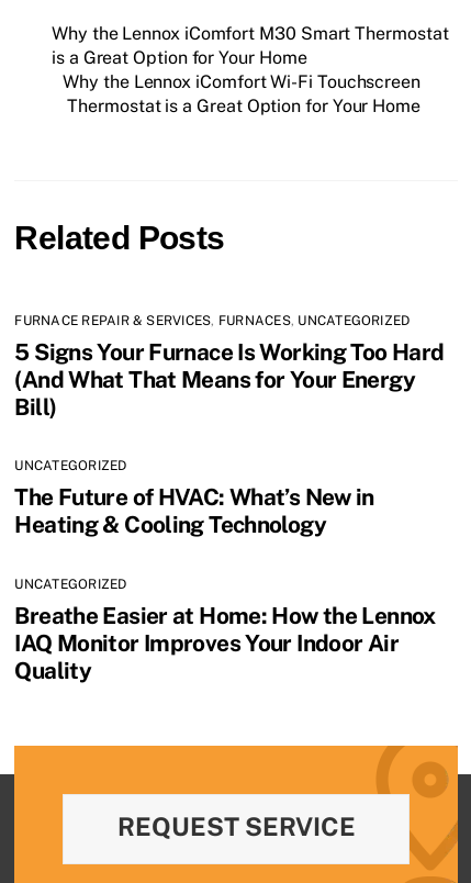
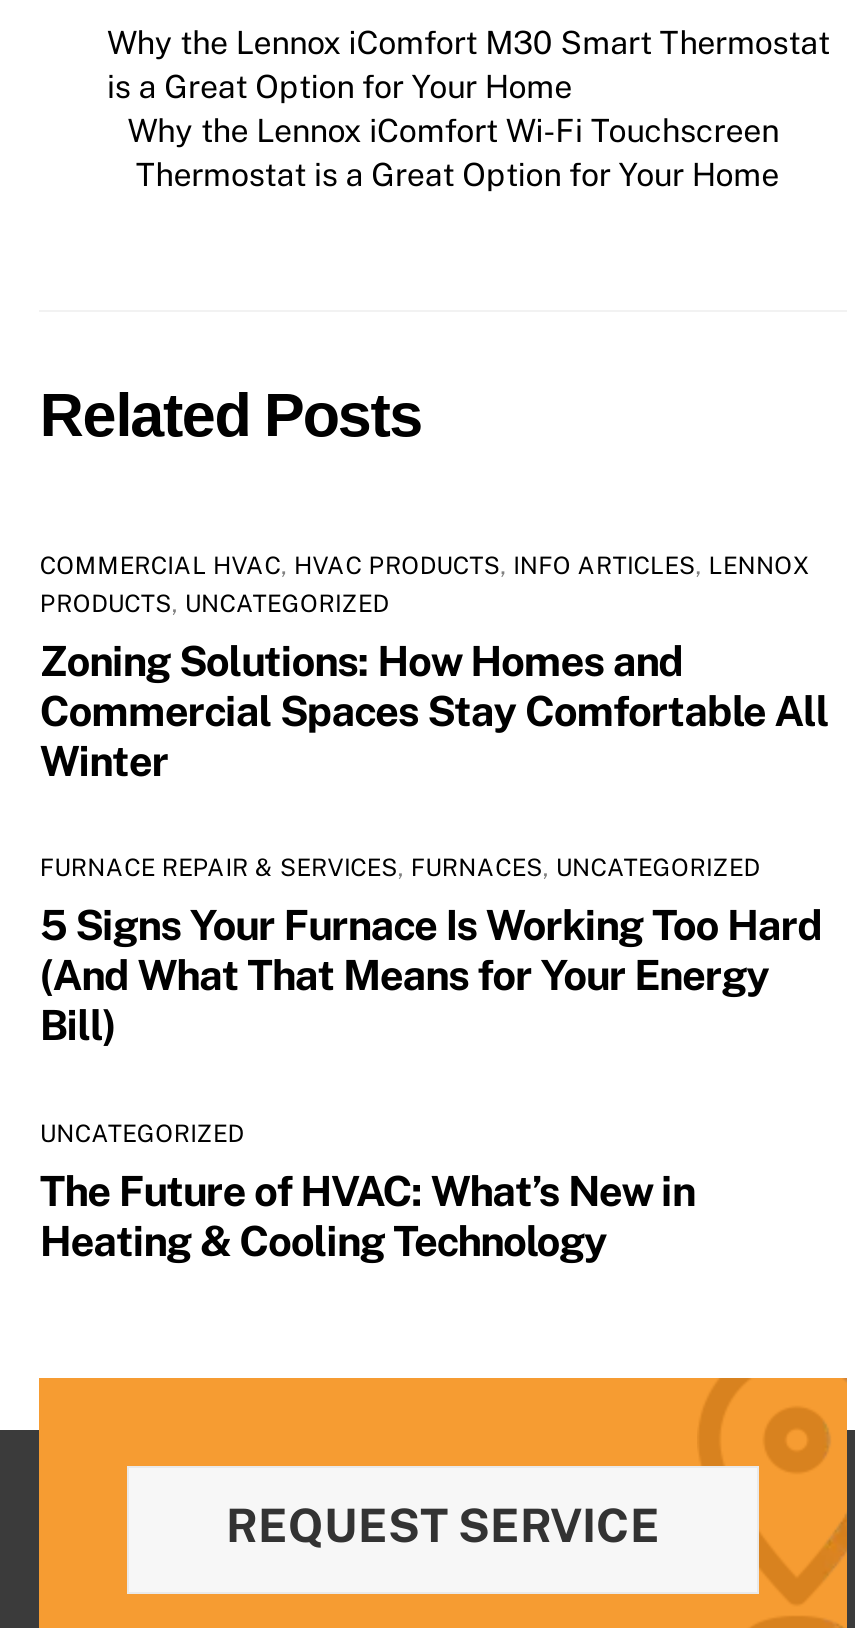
+ COMMERCIAL HVAC, HVAC PRODUCTS, INFO ARTICLES, LENNOX
+ PRODUCTS, UNCATEGORIZED
+ Zoning Solutions: How Homes and
+ Commercial Spaces Stay Comfortable All
+ Winter

moved down: FURNACE REPAIR & SERVICES, FURNACES, UNCATEGORIZED | 5 Signs Your Furnace Is Working Too Hard | (And What That Means for Your Energy | Bill) | UNCATEGORIZED | The Future of HVAC: What’s New in | Heating & Cooling Technology

- UNCATEGORIZED
- Breathe Easier at Home: How the Lennox
- IAQ Monitor Improves Your Indoor Air
- Quality
